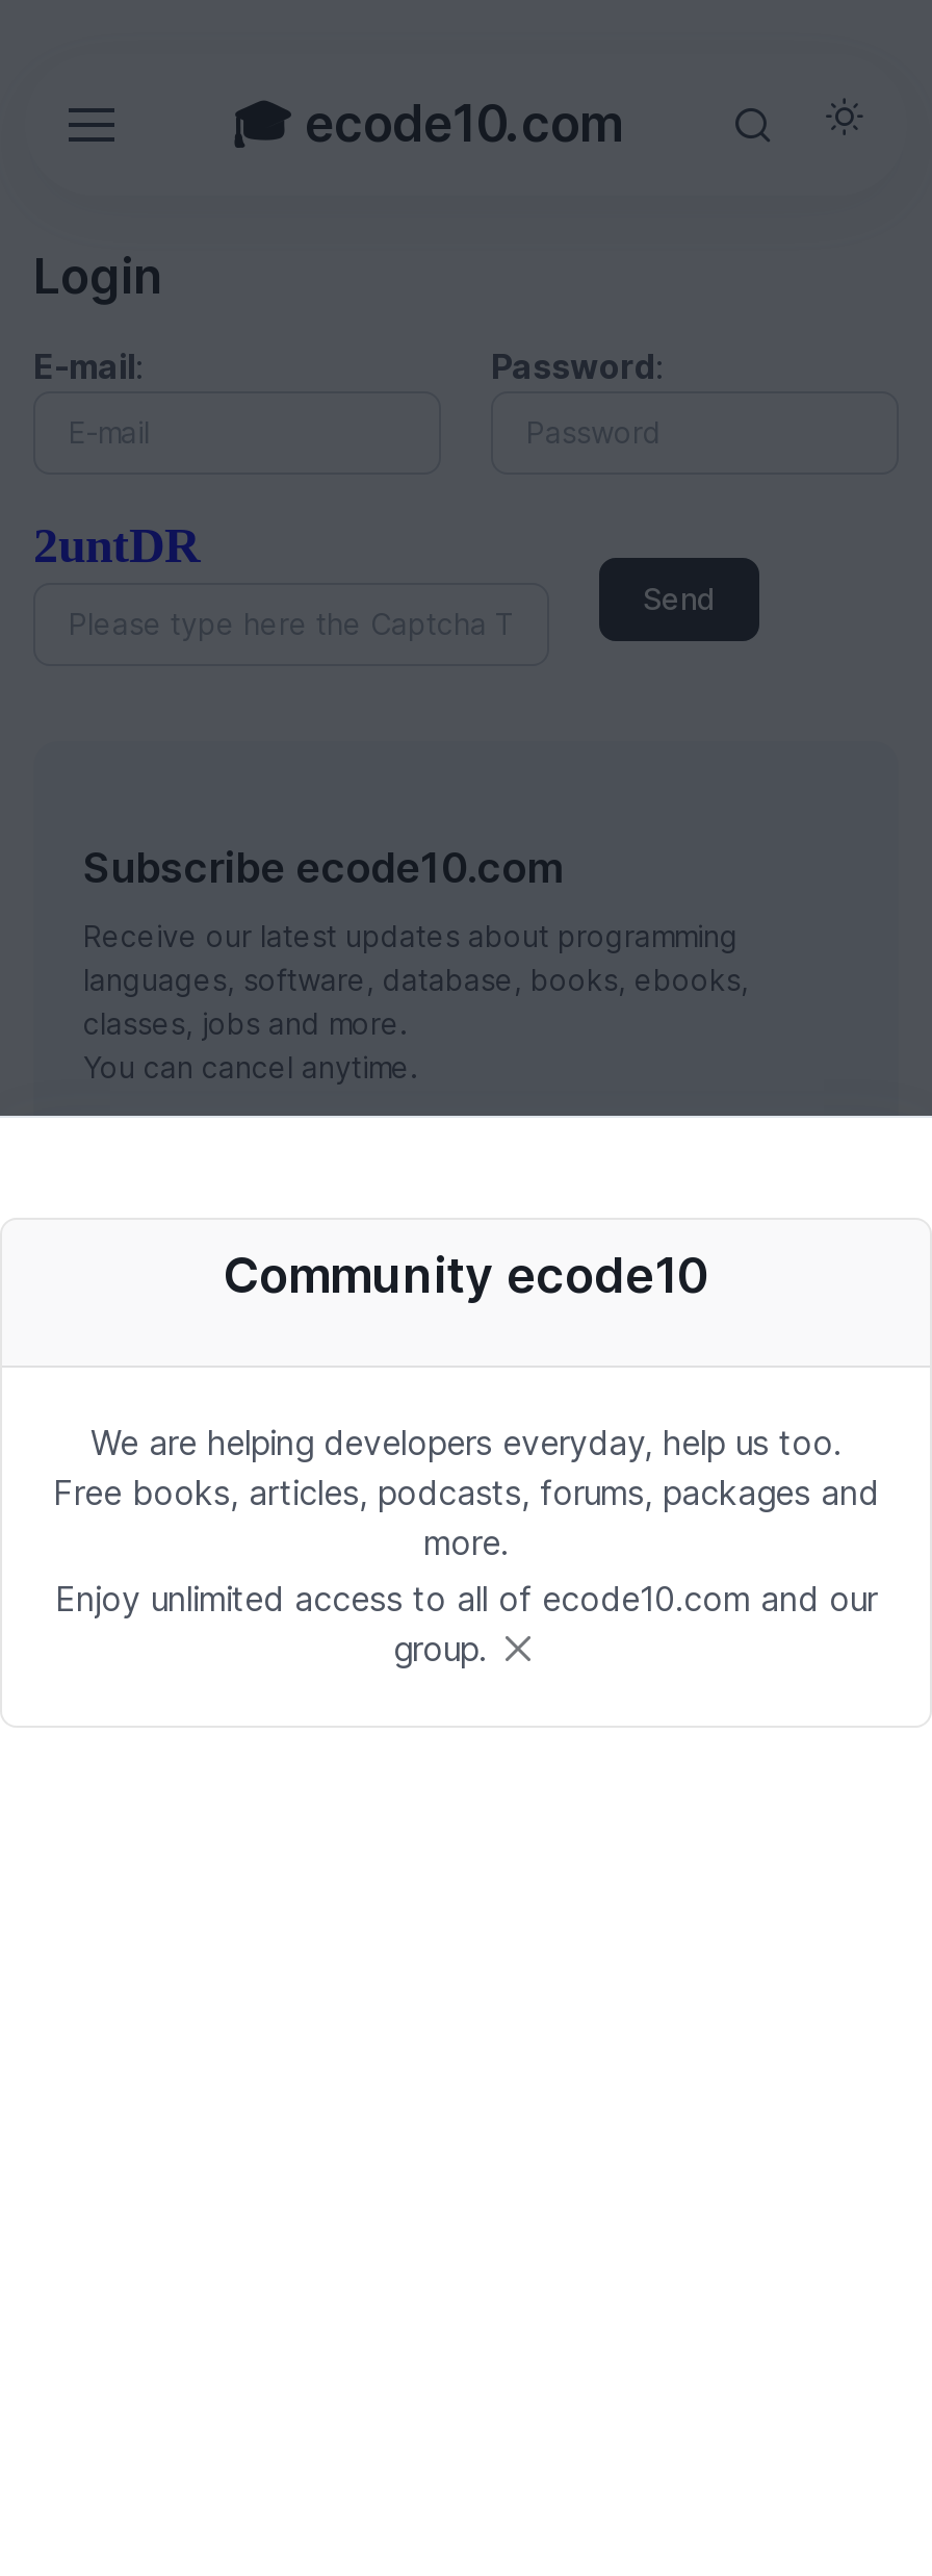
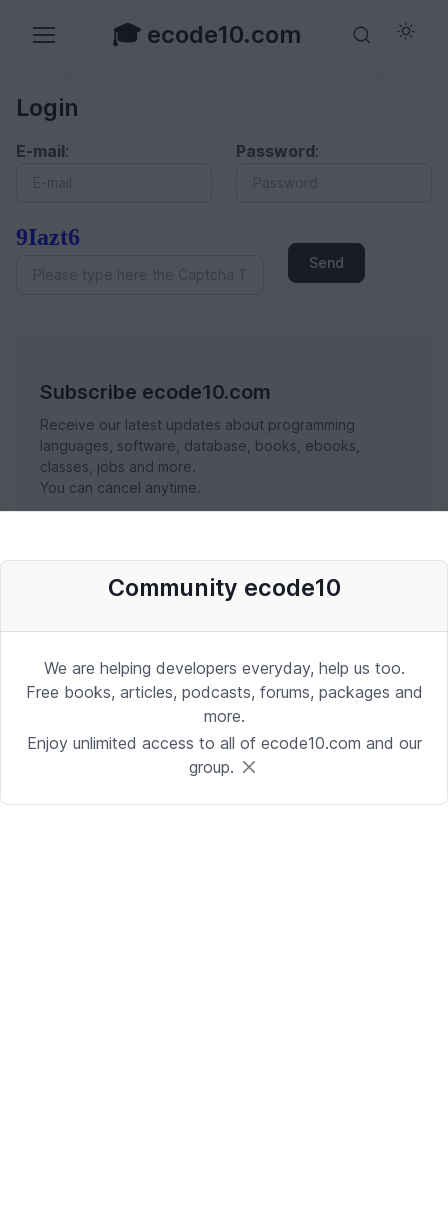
- 2untDR
+ 9Iazt6
